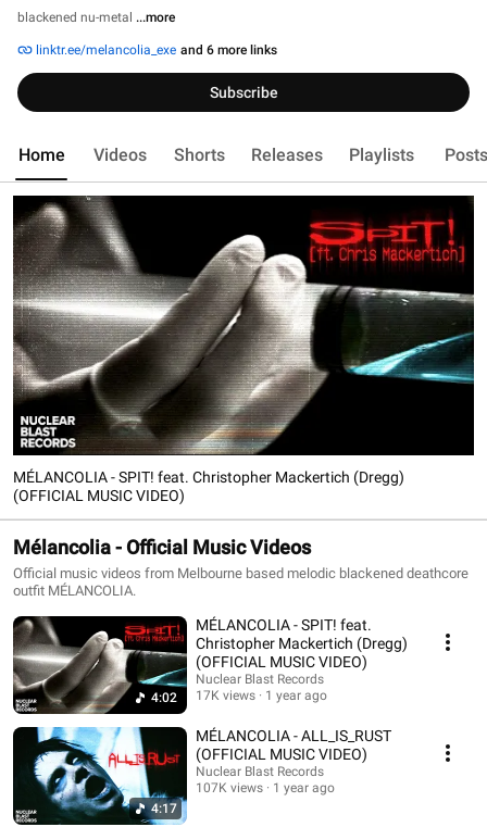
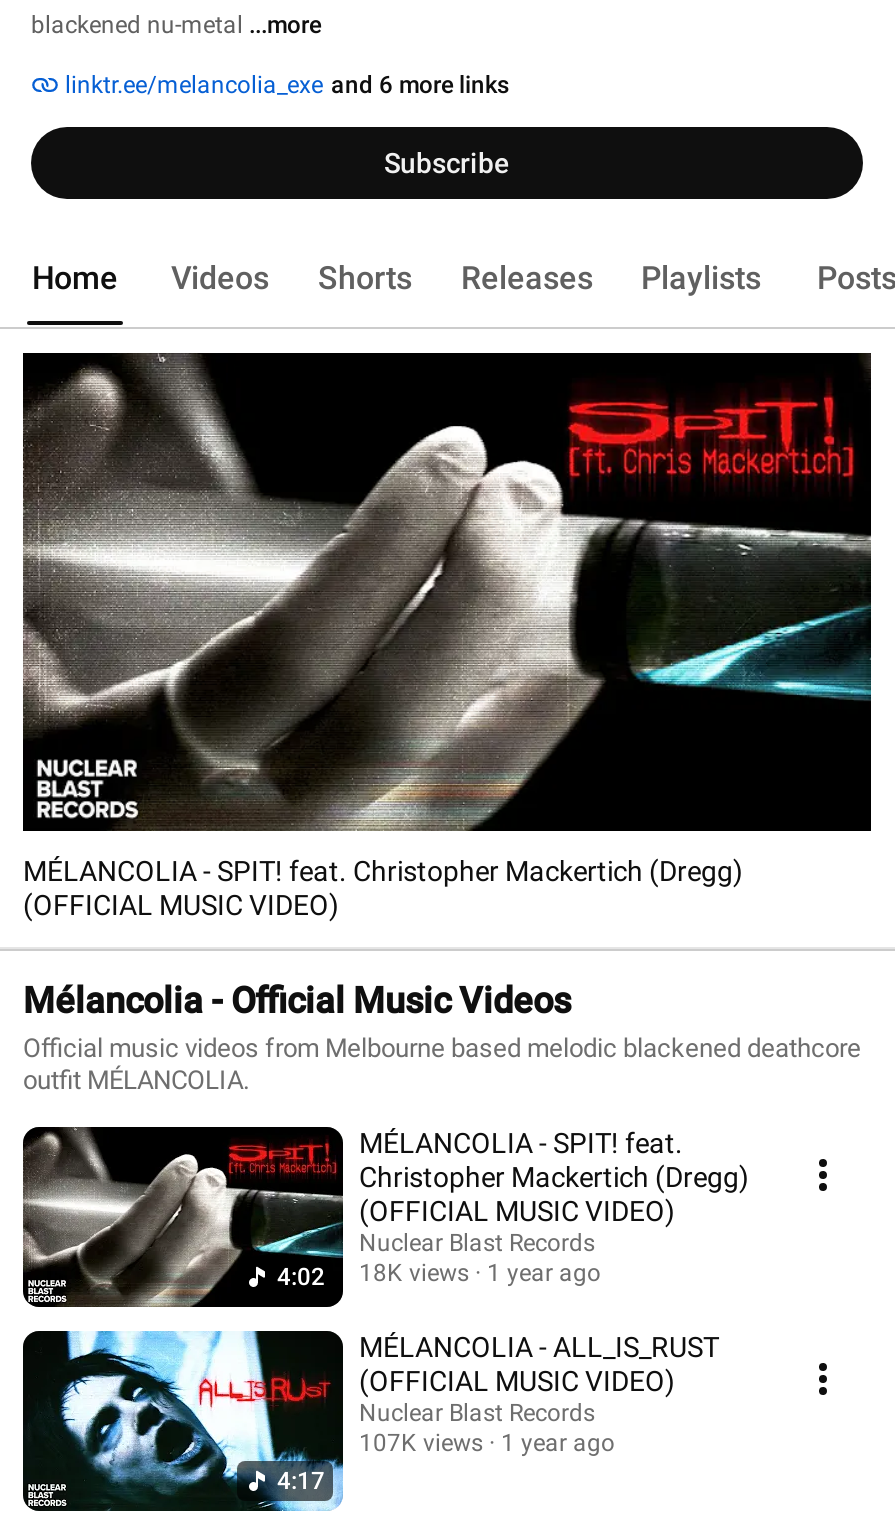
- 4:02 17K views 1 year ago
+ 4:02 18K views 1 year ago
